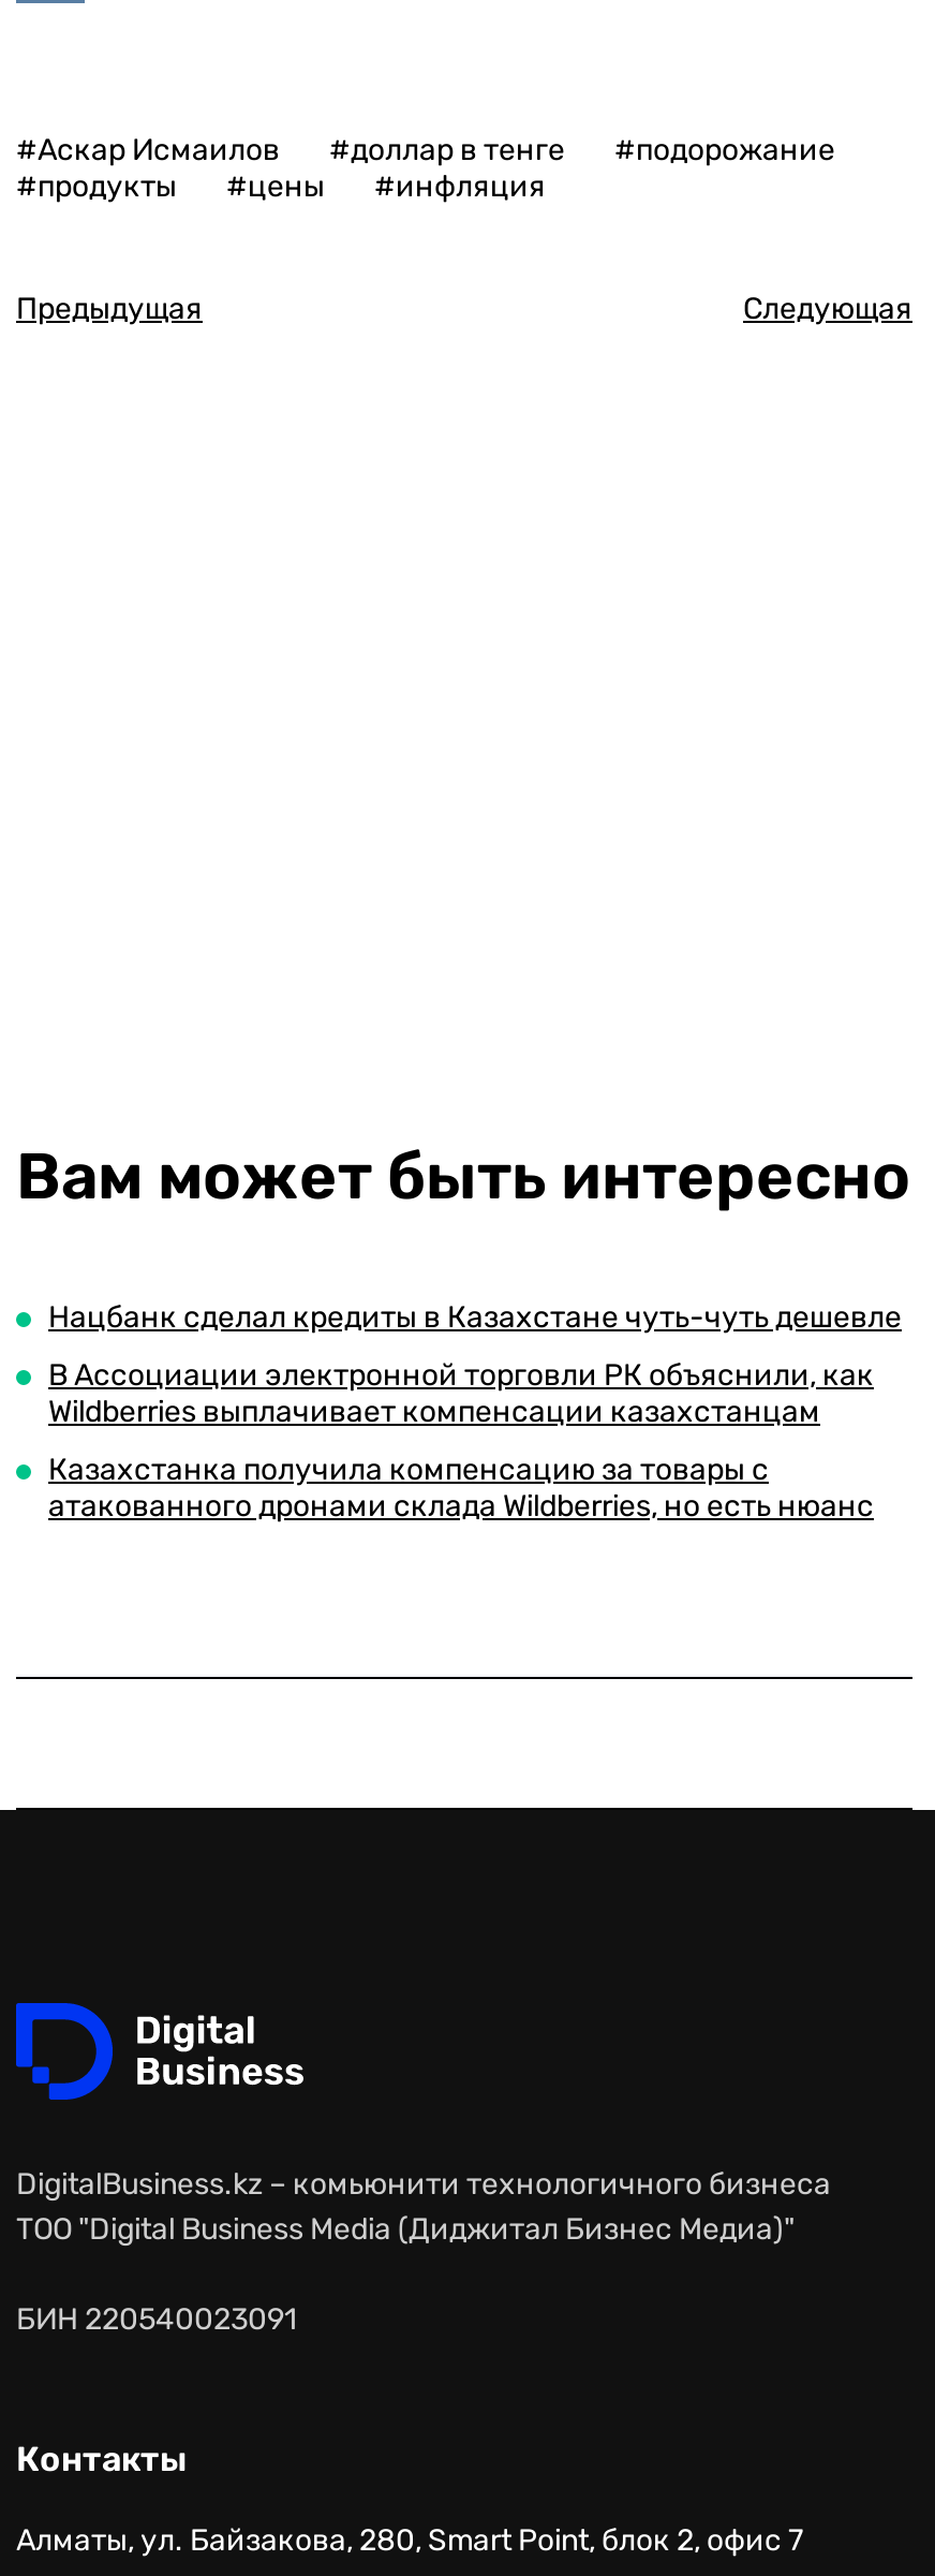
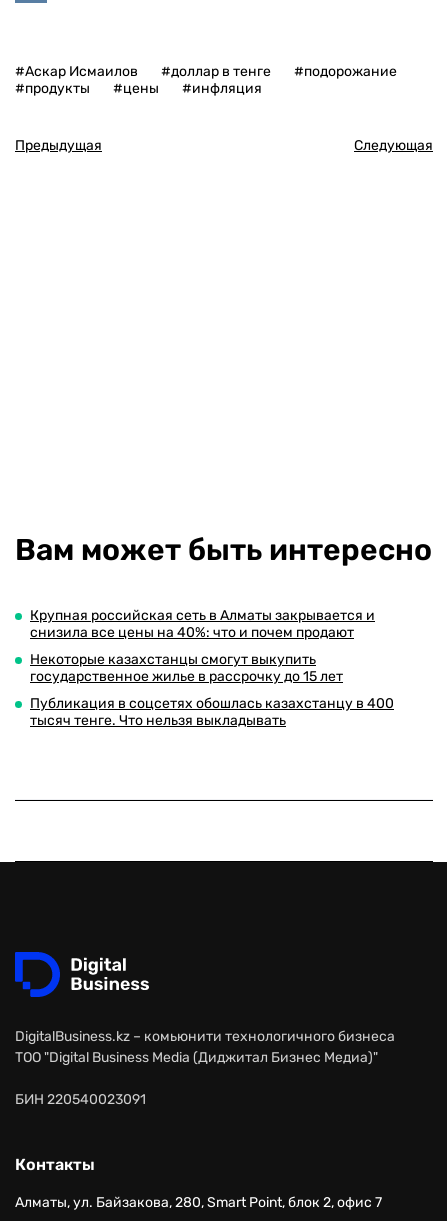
- Нацбанк сделал кредиты в Казахстане чуть-чуть дешевле
+ Крупная российская сеть в Алматы закрывается и
+ снизила все цены на 40%: что и почем продают

- В Ассоциации электронной торговли РК объяснили, как
- Wildberries выплачивает компенсации казахстанцам
+ Некоторые казахстанцы смогут выкупить
+ государственное жилье в рассрочку до 15 лет

- Казахстанка получила компенсацию за товары с
- атакованного дронами склада Wildberries, но есть нюанс
+ Публикация в соцсетях обошлась казахстанцу в 400
+ тысяч тенге. Что нельзя выкладывать
